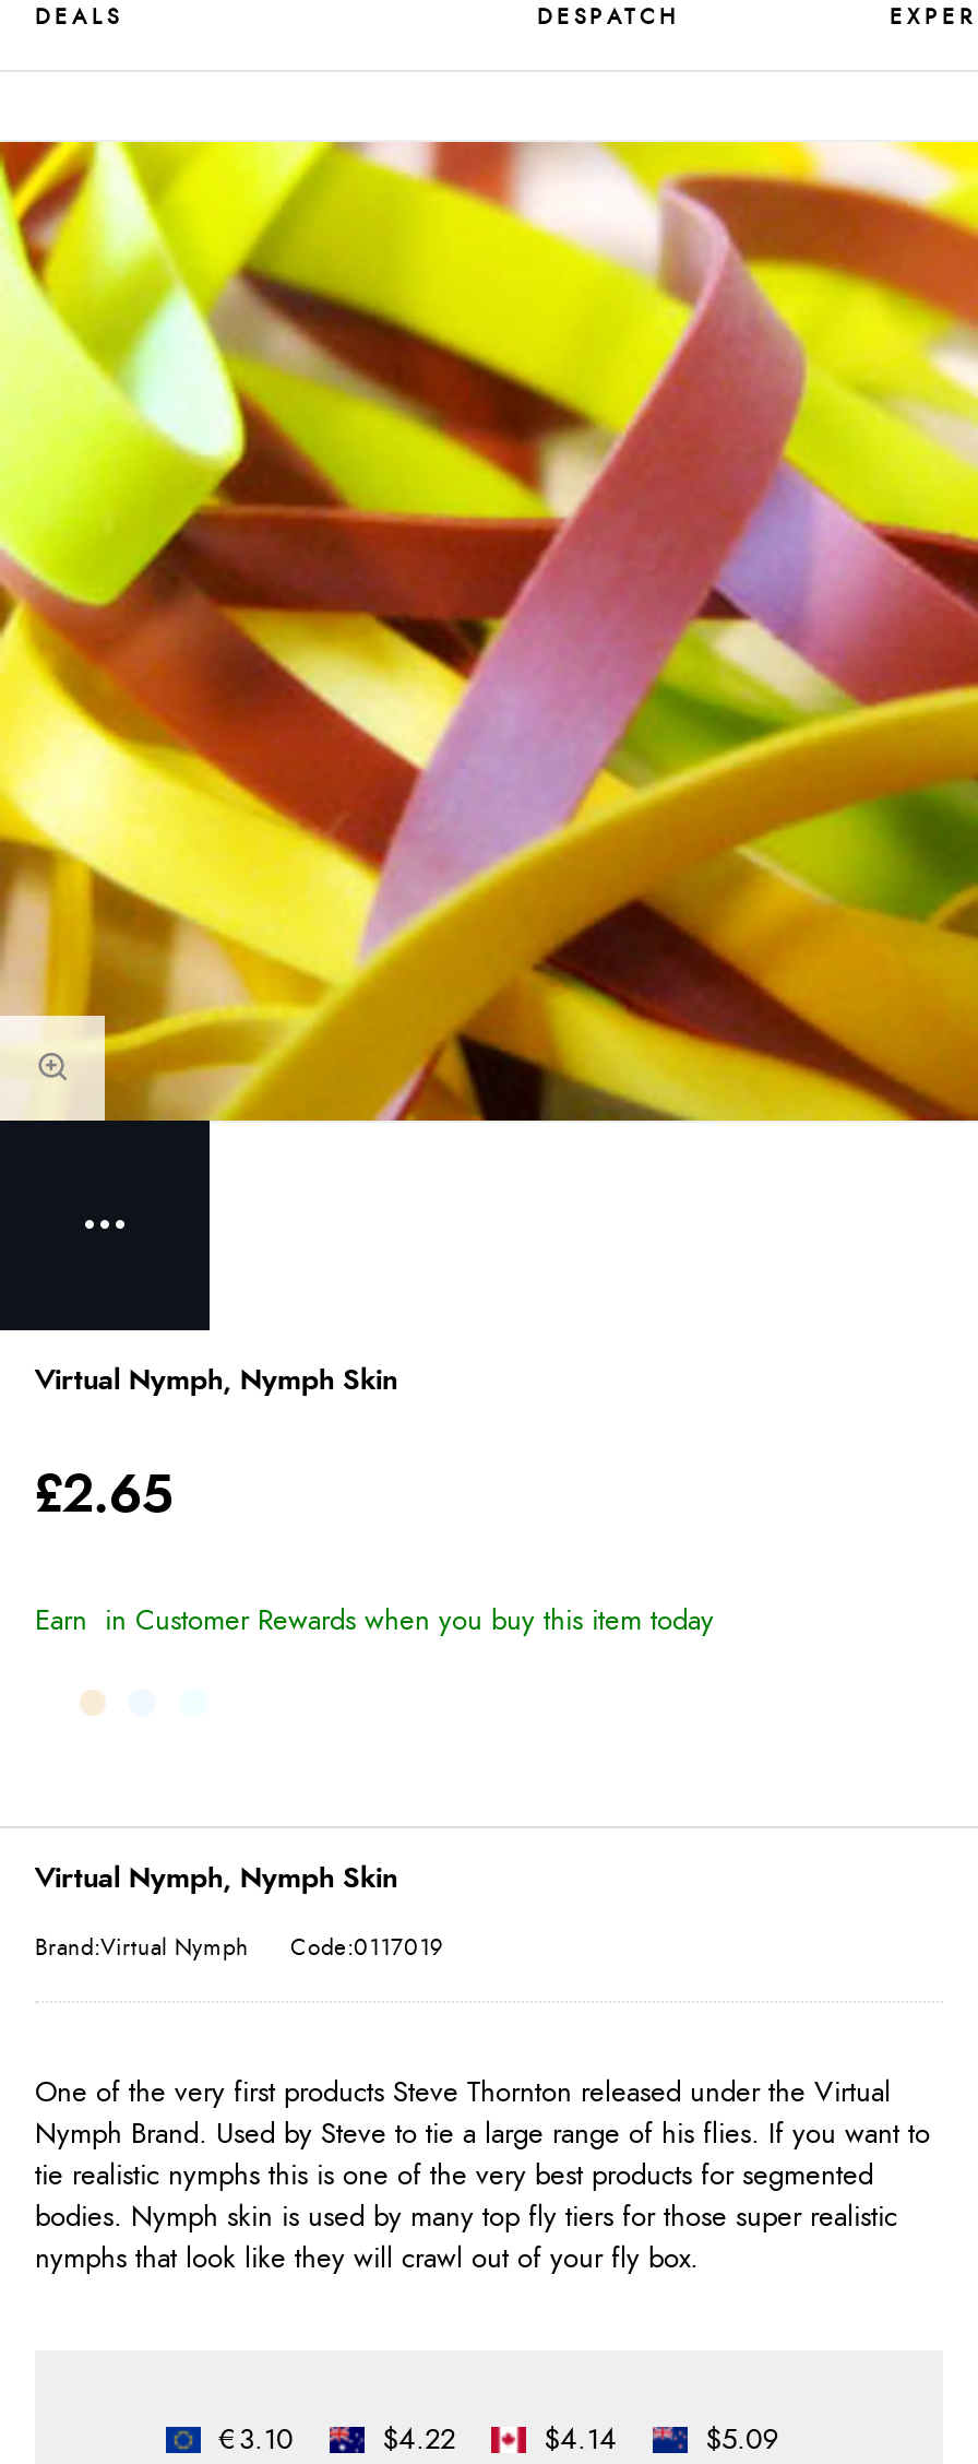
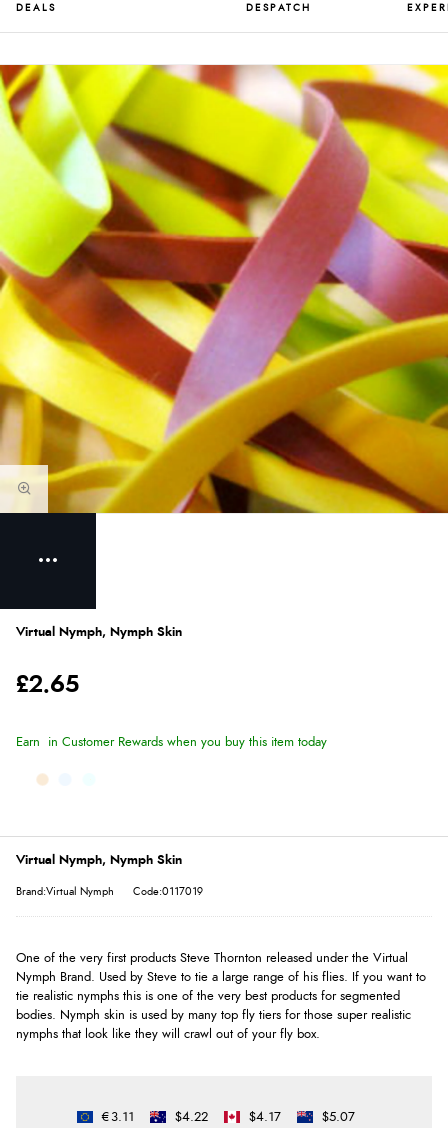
- €3.10
+ €3.11

- $4.14
+ $4.17

- $5.09
+ $5.07
